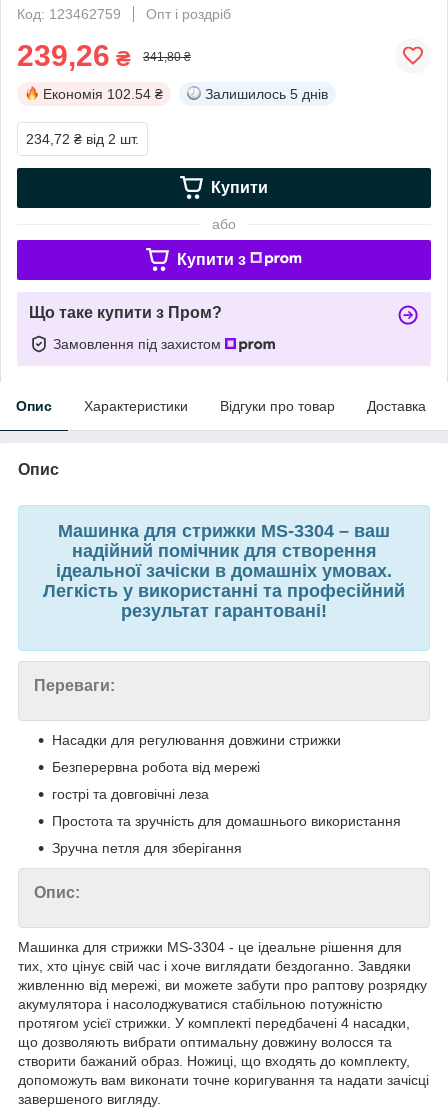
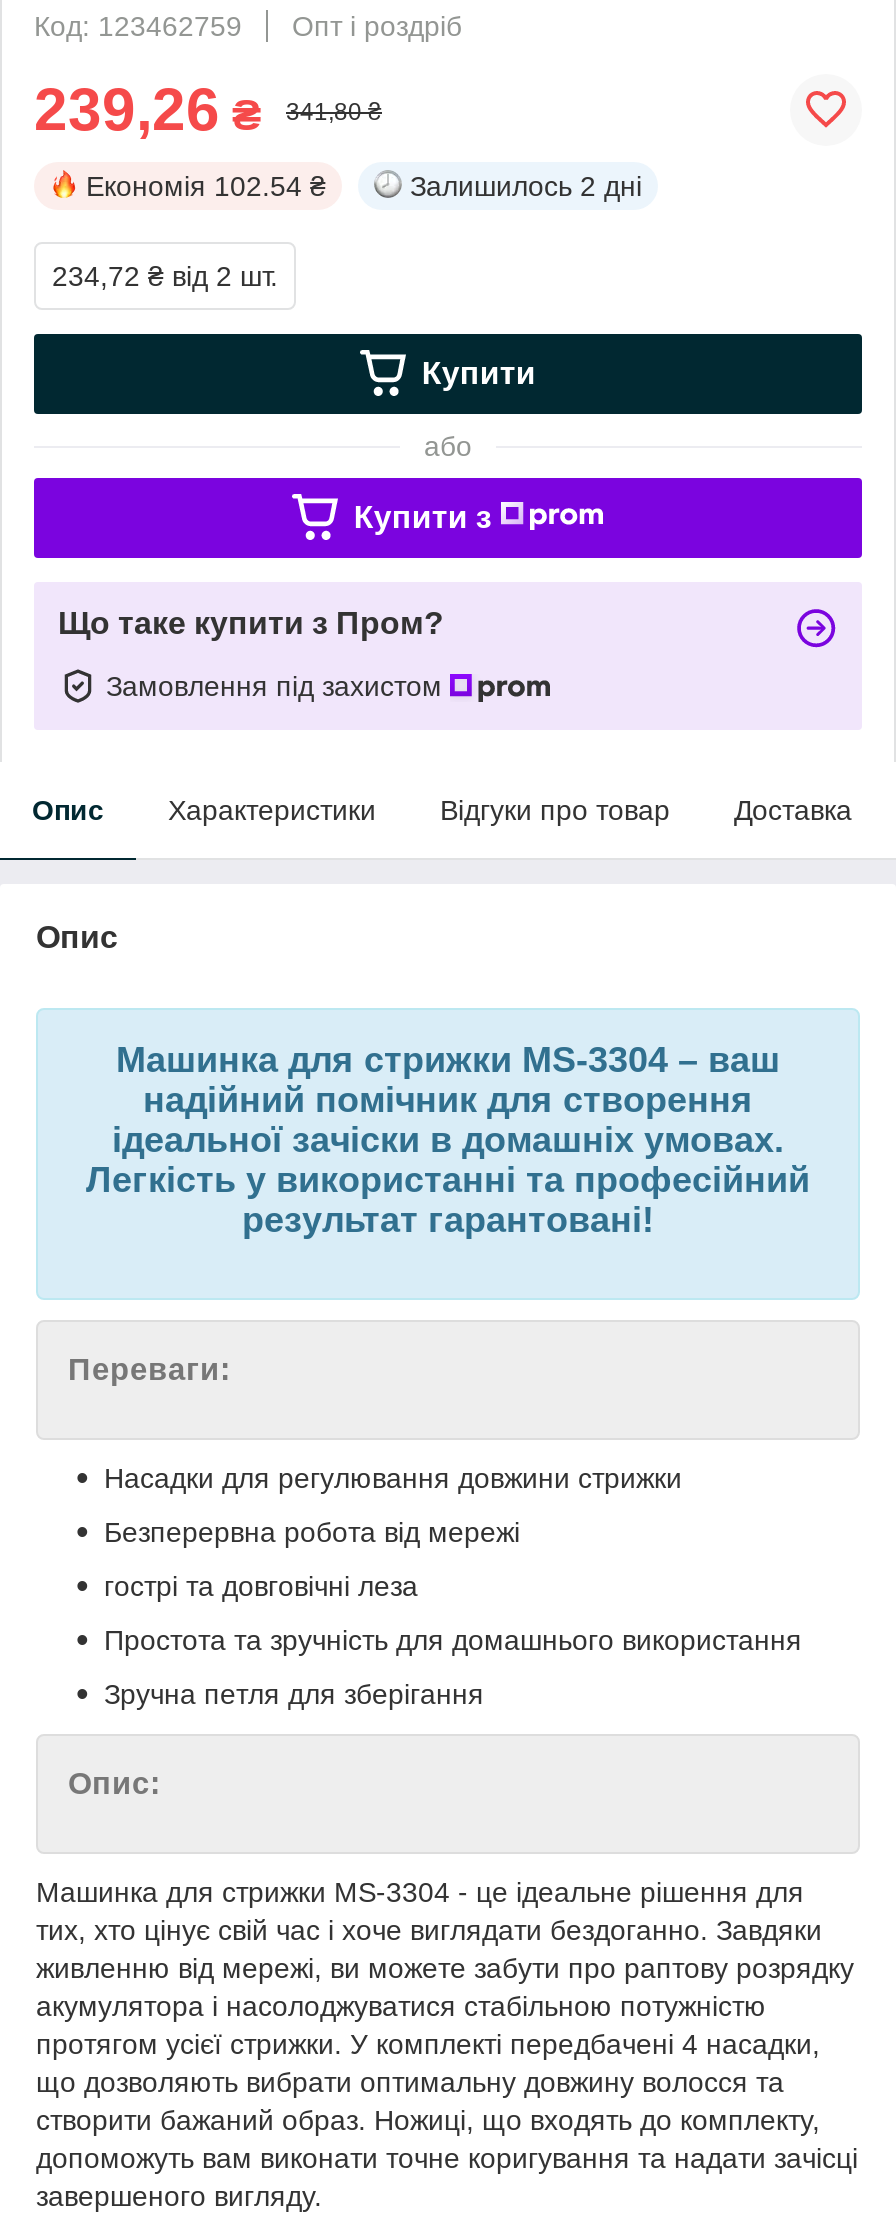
- Залишилось 5 днів
+ Залишилось 2 дні
